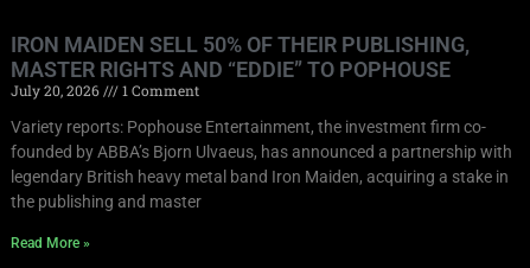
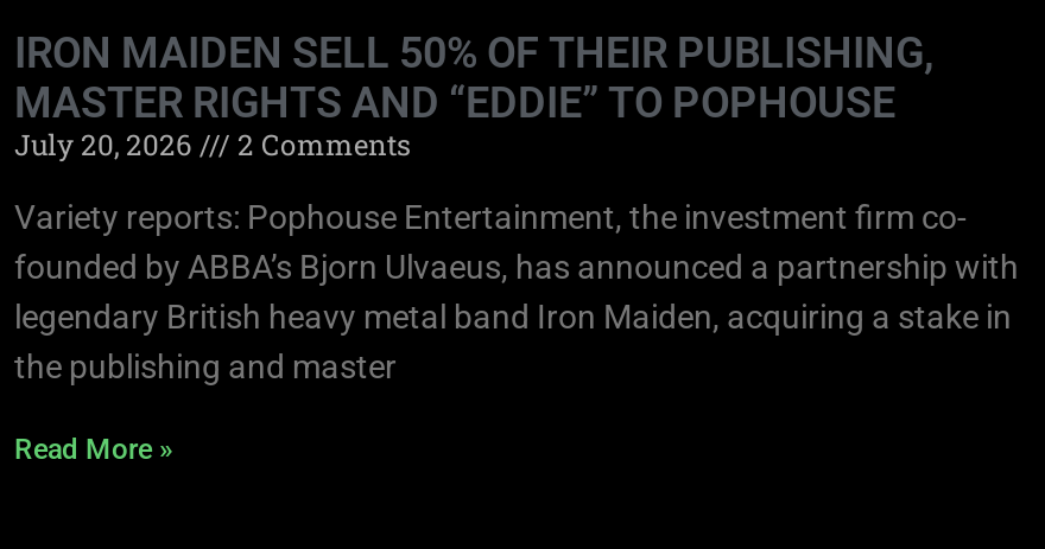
- July 20, 2026 1 Comment
+ July 20, 2026 2 Comments
